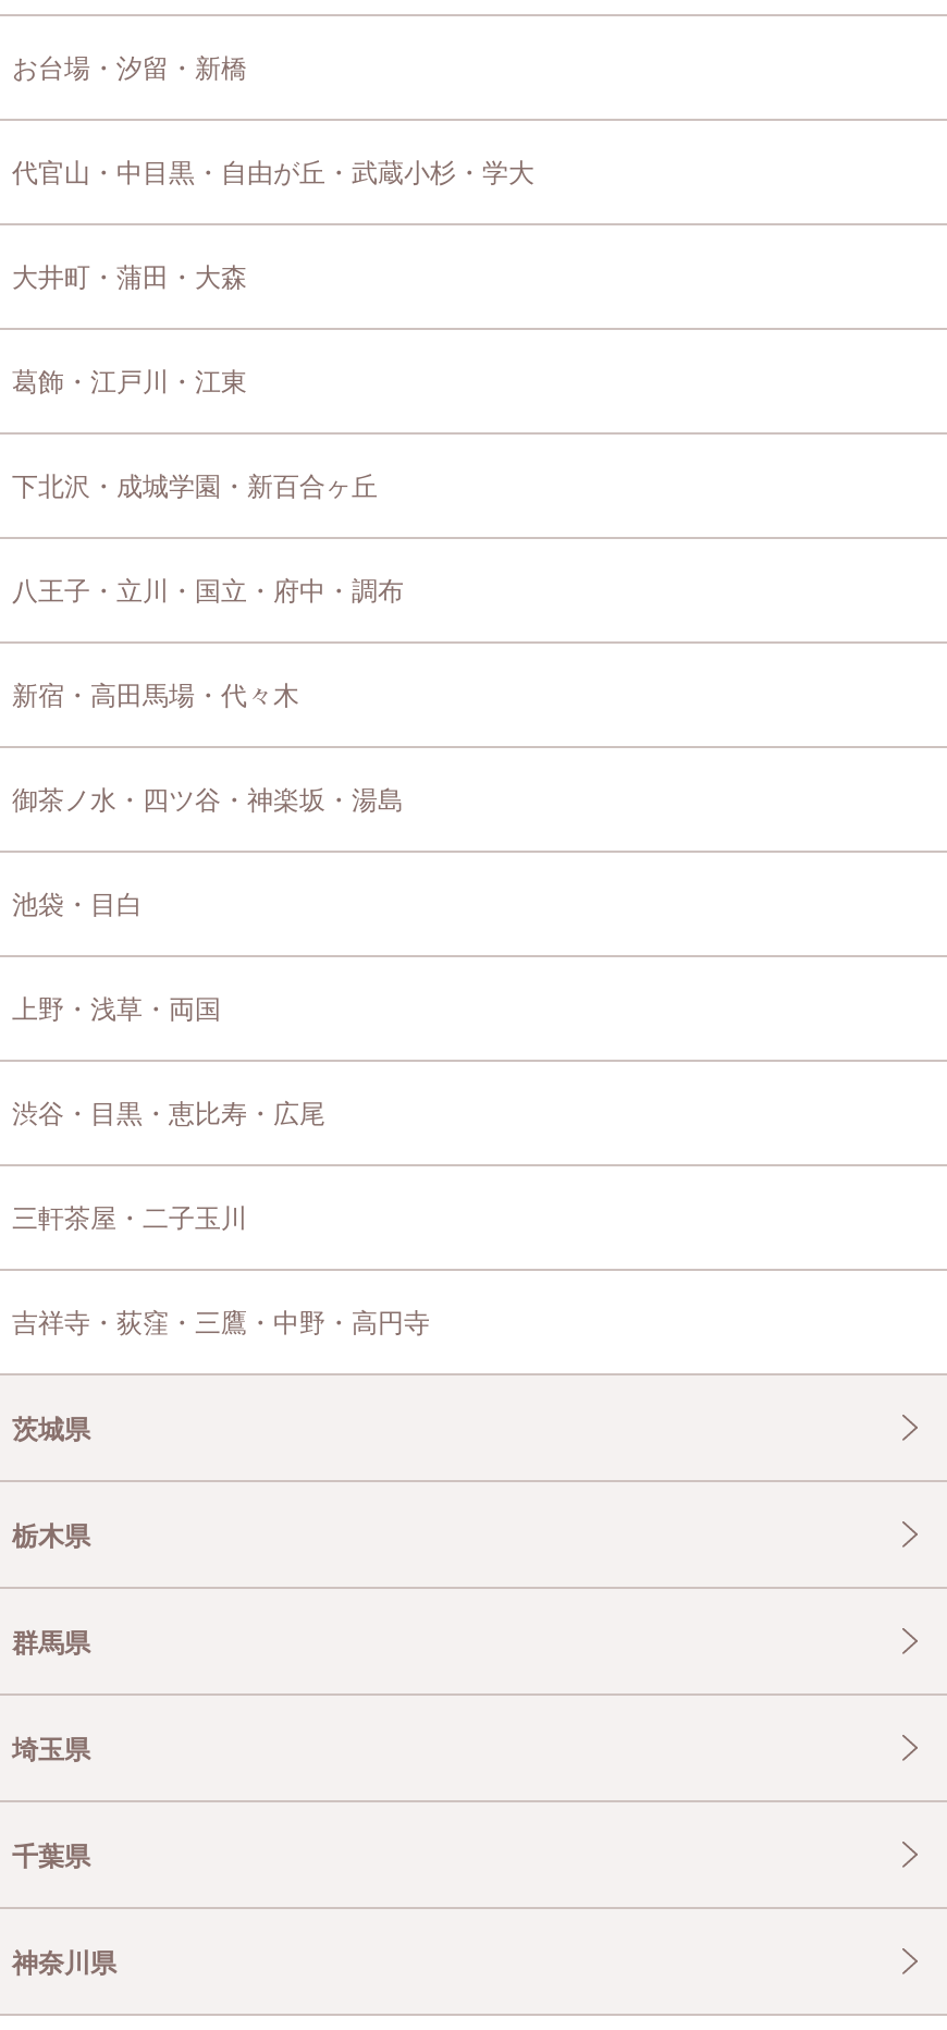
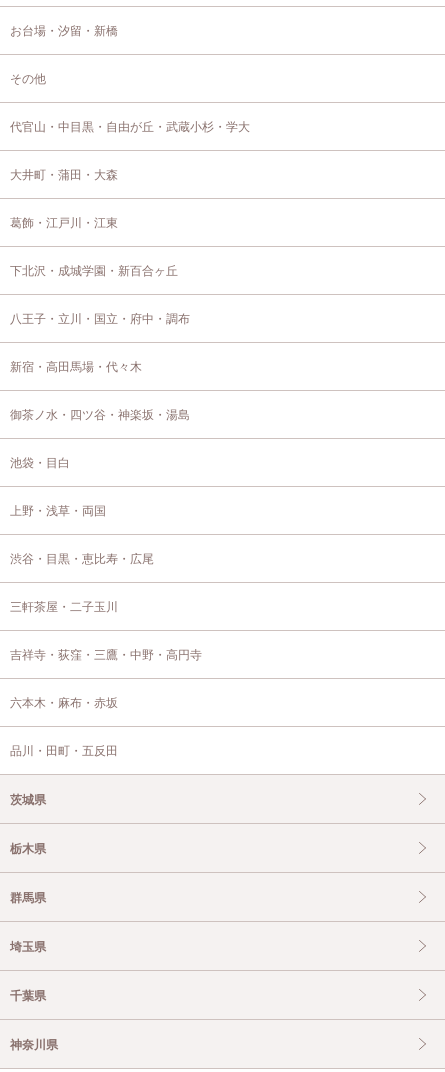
+ その他

+ 六本木・麻布・赤坂
+ 品川・田町・五反田
